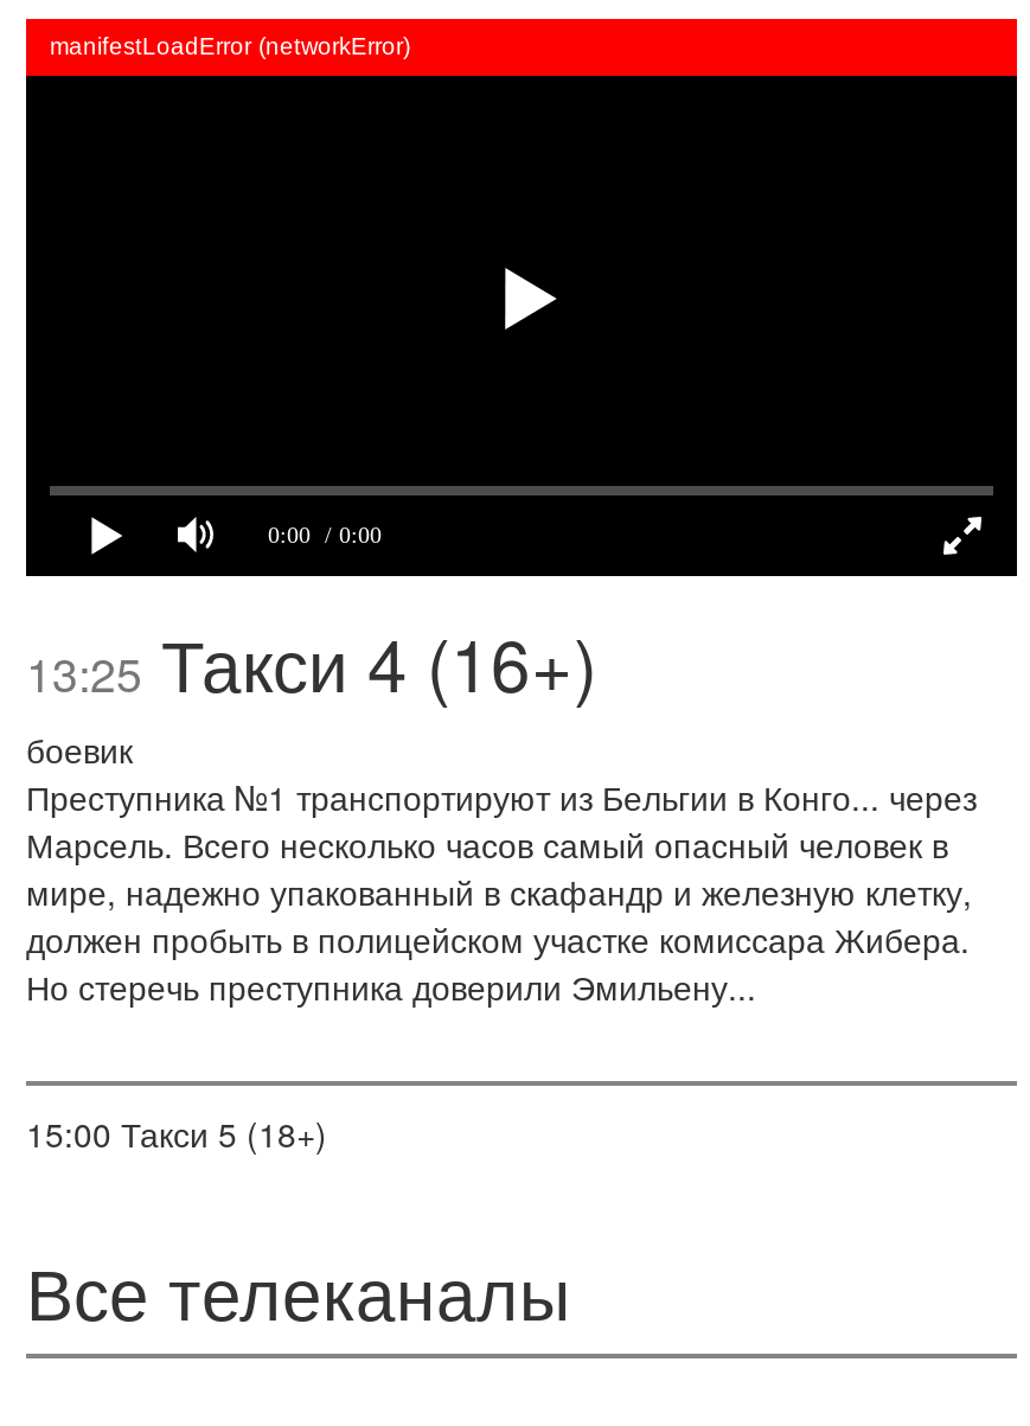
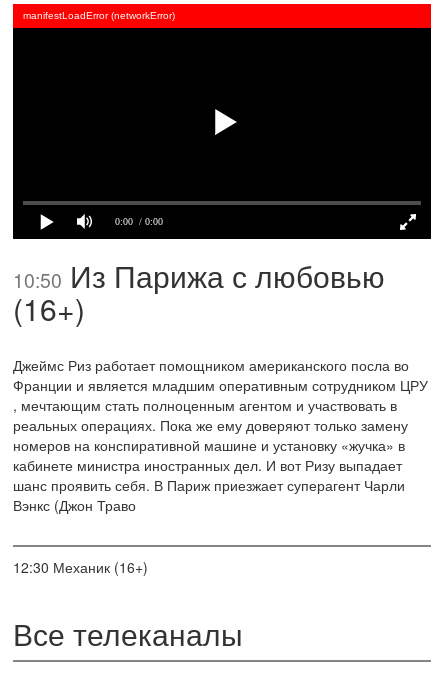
- 13:25 Такси 4 (16+)
- боевик
- Преступника №1 транспортируют из Бельгии в Конго... через
- Марсель. Всего несколько часов самый опасный человек в
- мире, надежно упакованный в скафандр и железную клетку,
- должен пробыть в полицейском участке комиссара Жибера.
- Но стеречь преступника доверили Эмильену...
- 15:00 Такси 5 (18+)
+ 10:50 Из Парижа с любовью
+ (16+)
+ Джеймс Риз работает помощником американского посла во
+ Франции и является младшим оперативным сотрудником ЦРУ
+ , мечтающим стать полноценным агентом и участвовать в
+ реальных операциях. Пока же ему доверяют только замену
+ номеров на конспиративной машине и установку «жучка» в
+ кабинете министра иностранных дел. И вот Ризу выпадает
+ шанс проявить себя. В Париж приезжает суперагент Чарли
+ Вэнкс (Джон Траво
+ 12:30 Механик (16+)
